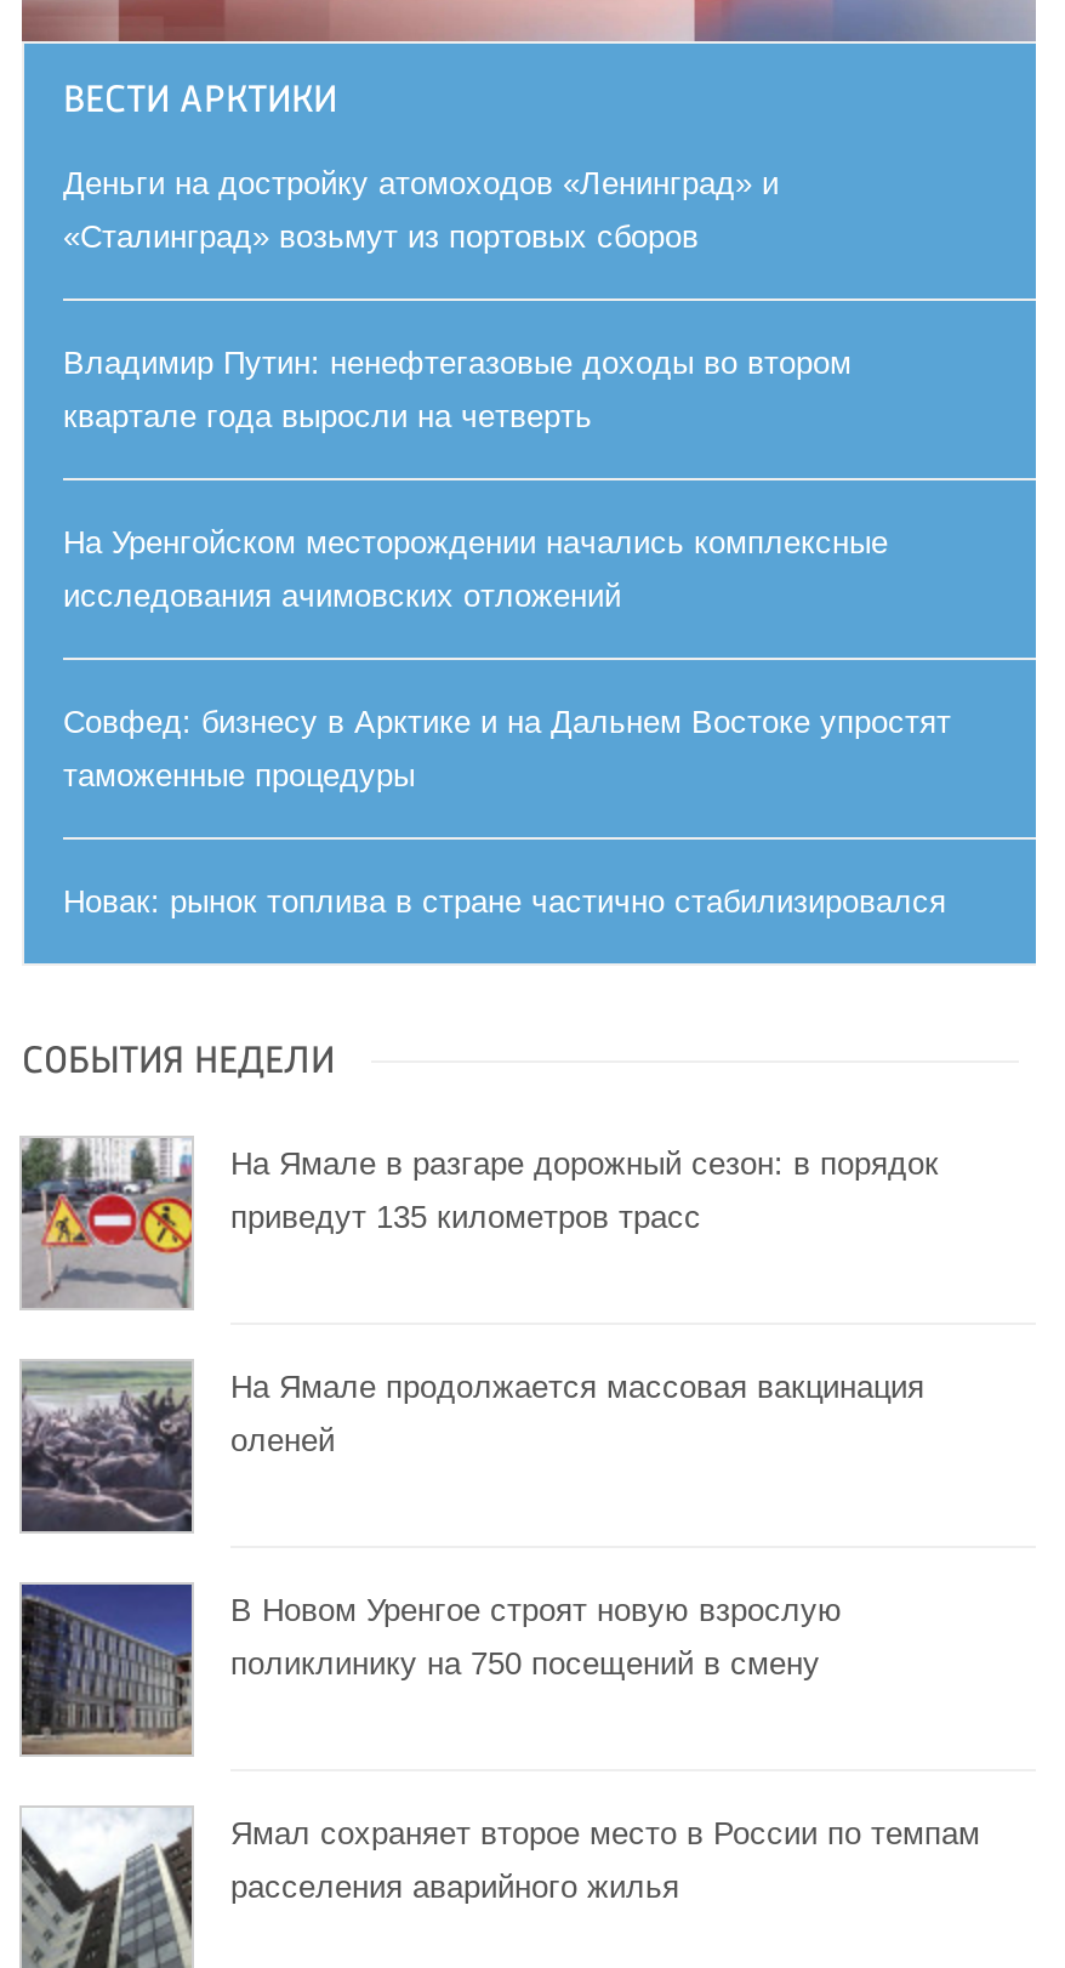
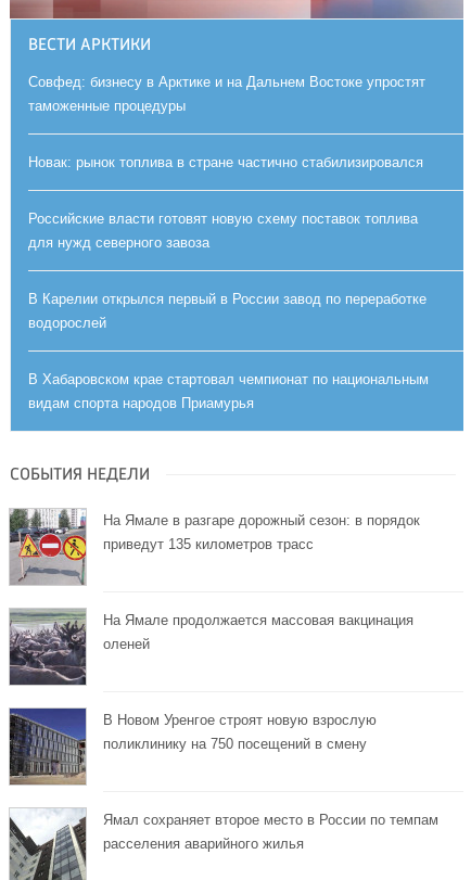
- Деньги на достройку атомоходов «Ленинград» и
- «Сталинград» возьмут из портовых сборов
- Владимир Путин: ненефтегазовые доходы во втором
- квартале года выросли на четверть
- На Уренгойском месторождении начались комплексные
- исследования ачимовских отложений

moved up: Совфед: бизнесу в Арктике и на Дальнем Востоке упростят | таможенные процедуры | Новак: рынок топлива в стране частично стабилизировался

+ Российские власти готовят новую схему поставок топлива
+ для нужд северного завоза
+ В Карелии открылся первый в России завод по переработке
+ водорослей
+ В Хабаровском крае стартовал чемпионат по национальным
+ видам спорта народов Приамурья
